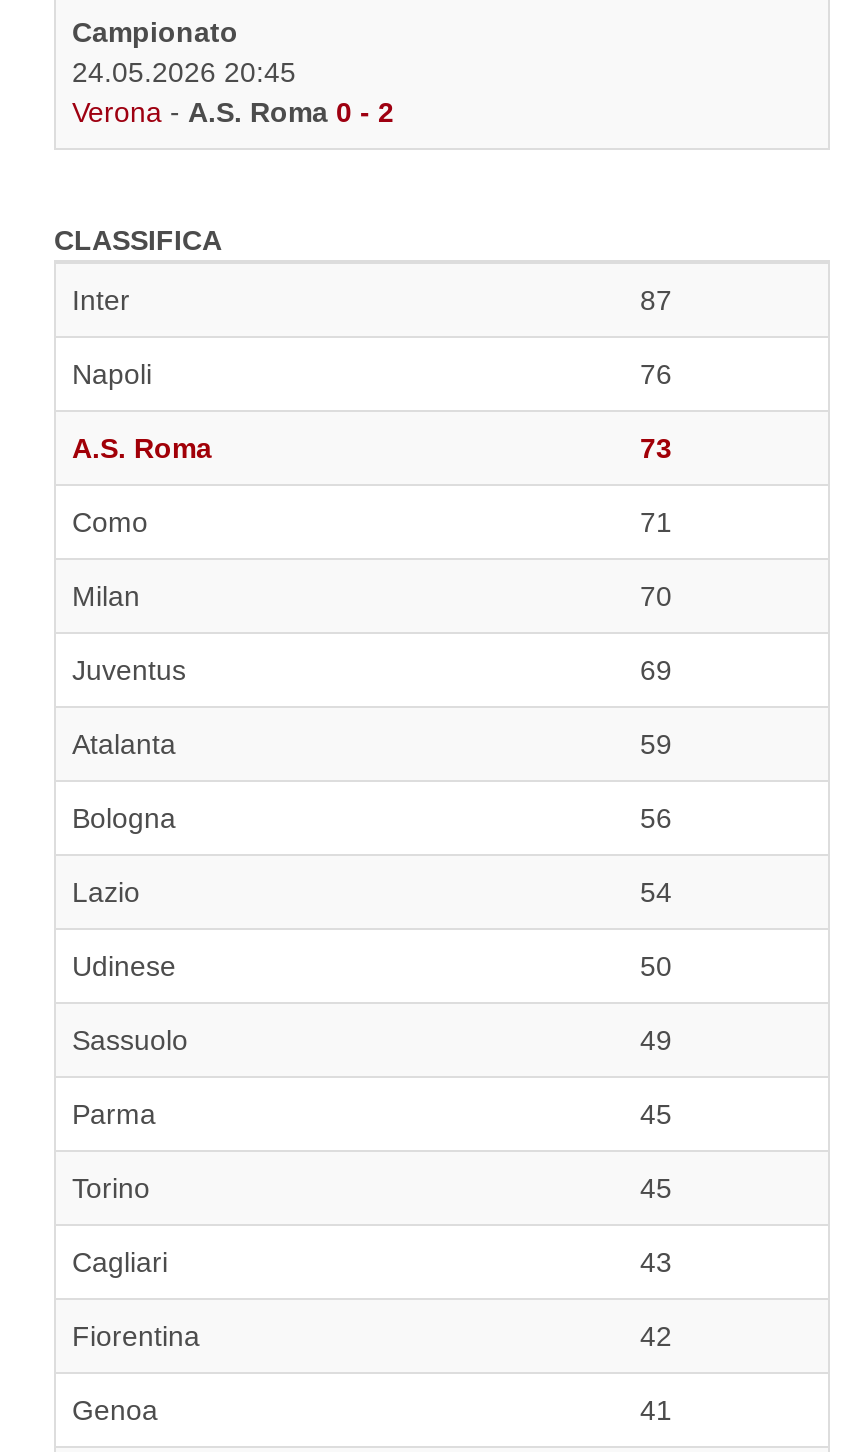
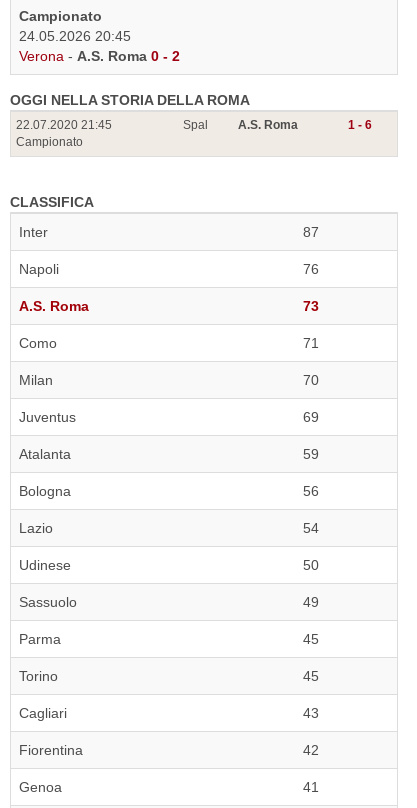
+ OGGI NELLA STORIA DELLA ROMA
+ 22.07.2020 21:45
+ Campionato

+ Spal
+ A.S. Roma
+ 1 - 6
